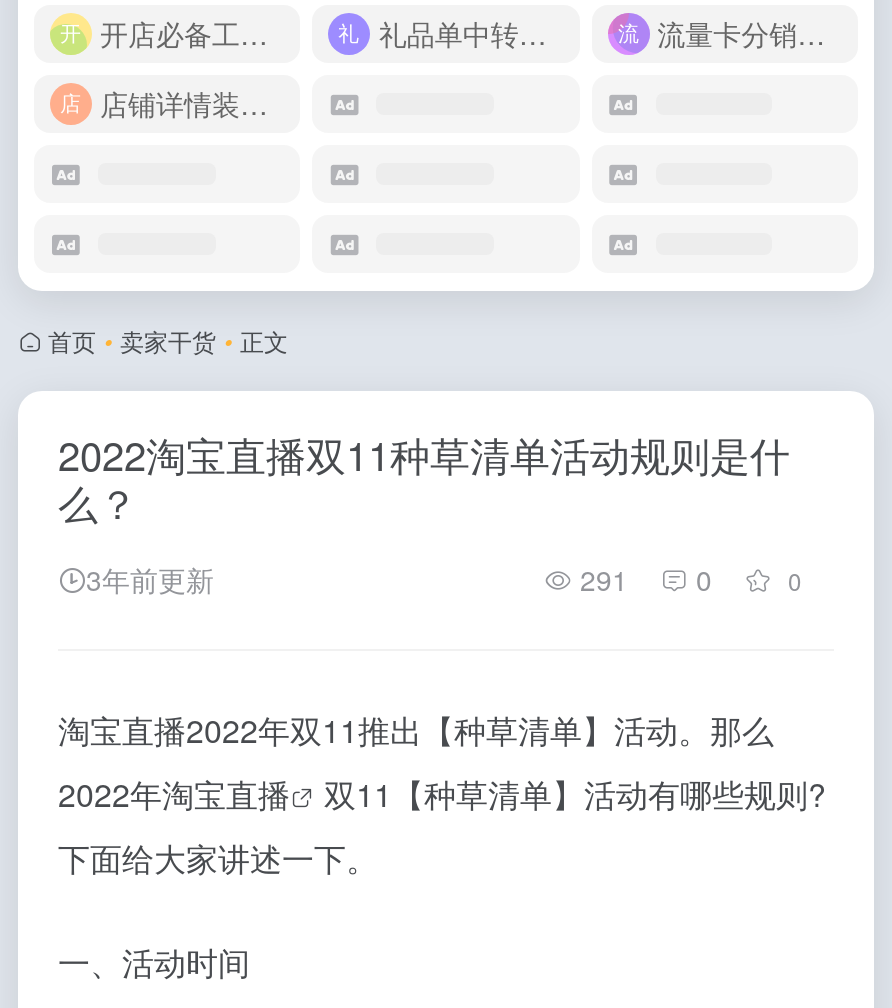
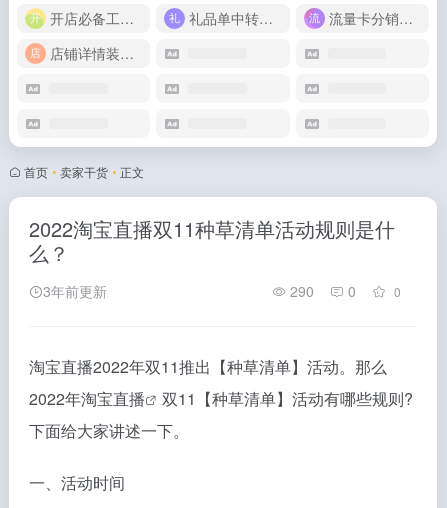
- 291 0
+ 290 0
